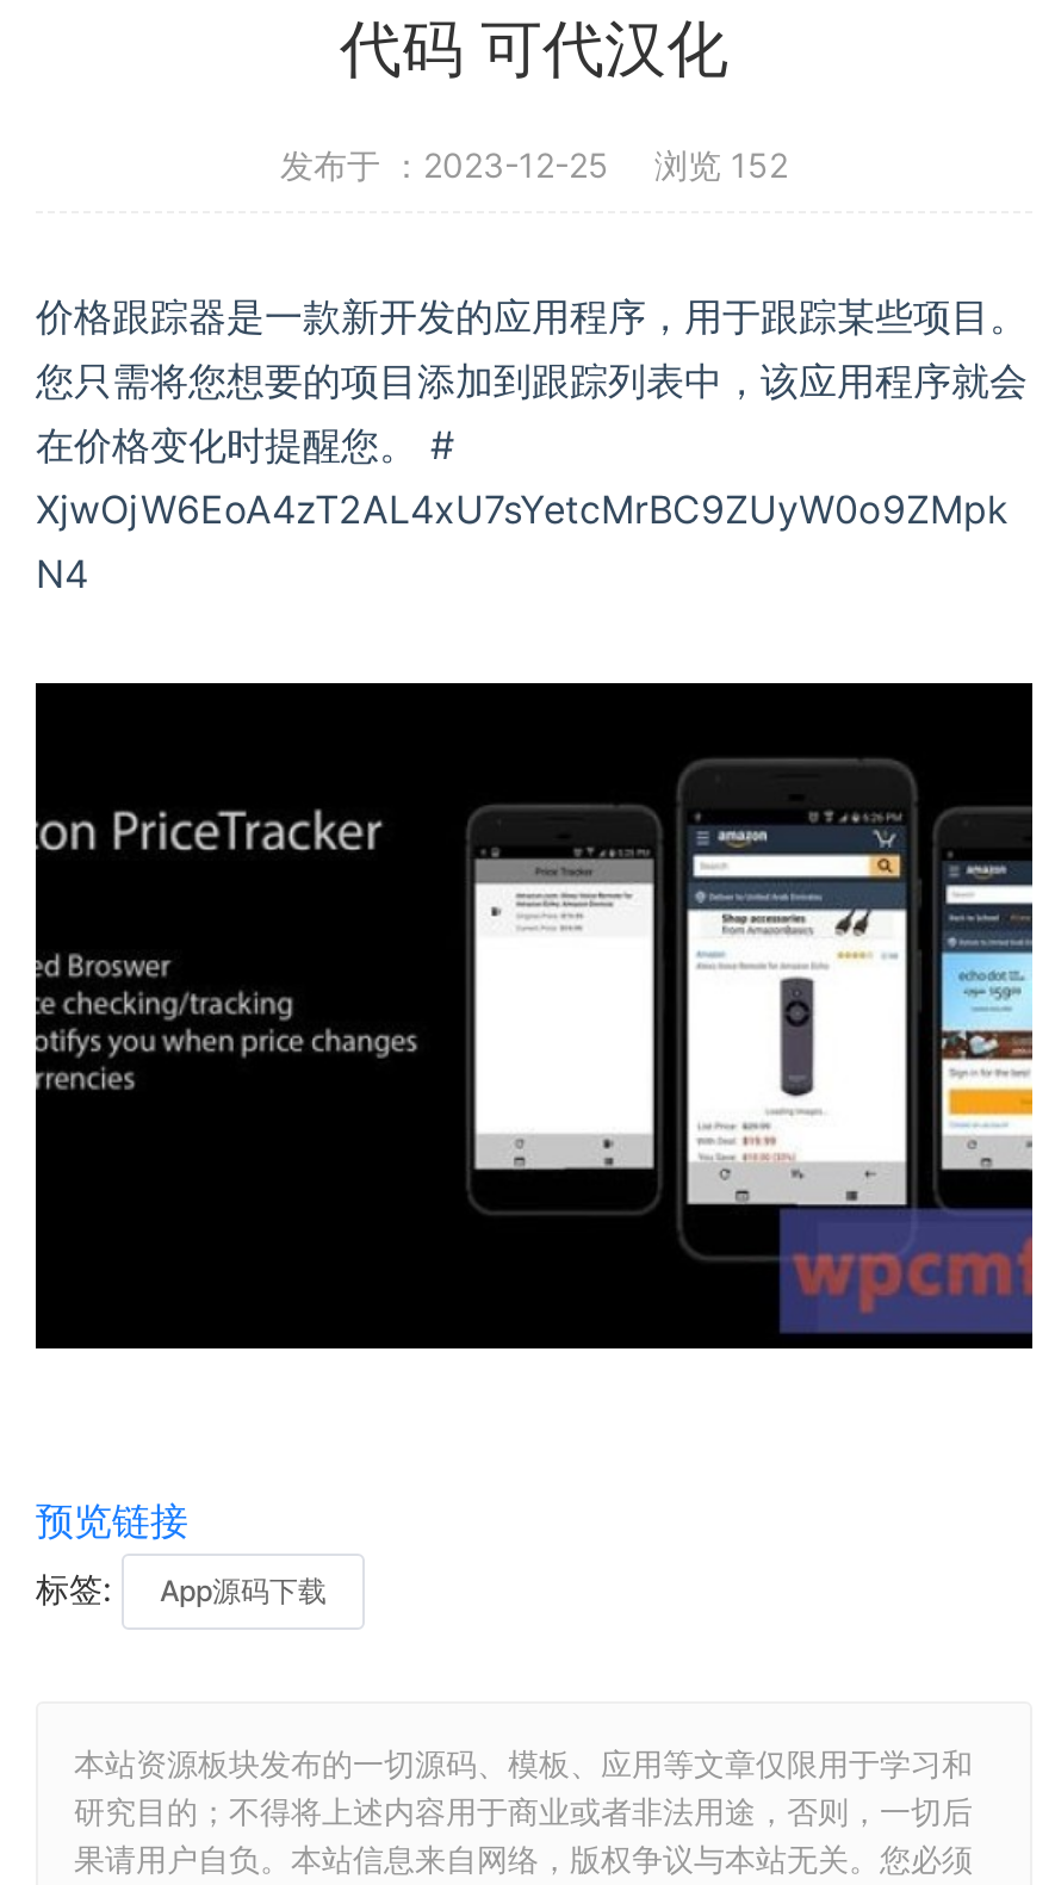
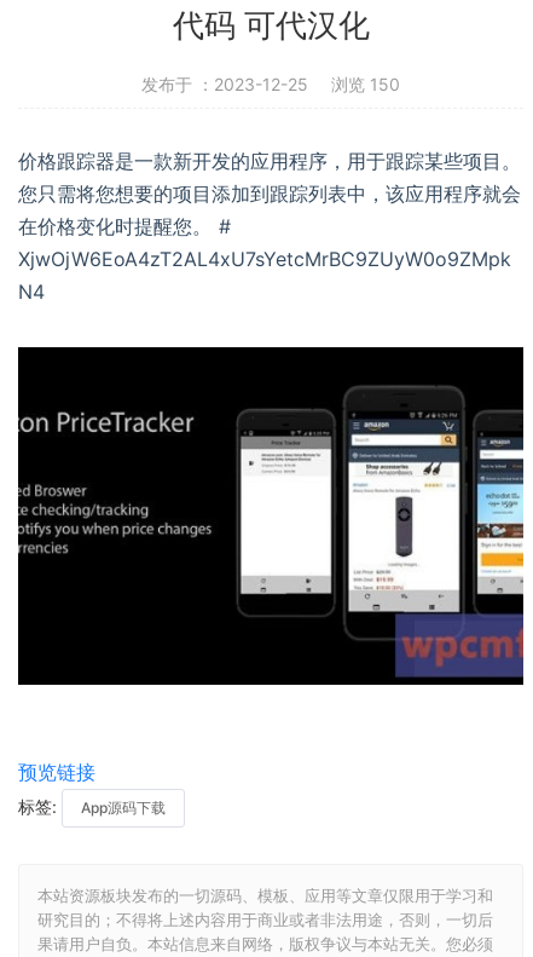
- 发布于 ：2023-12-25 浏览 152
+ 发布于 ：2023-12-25 浏览 150
